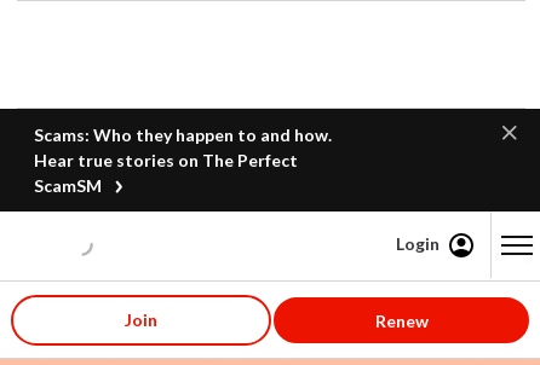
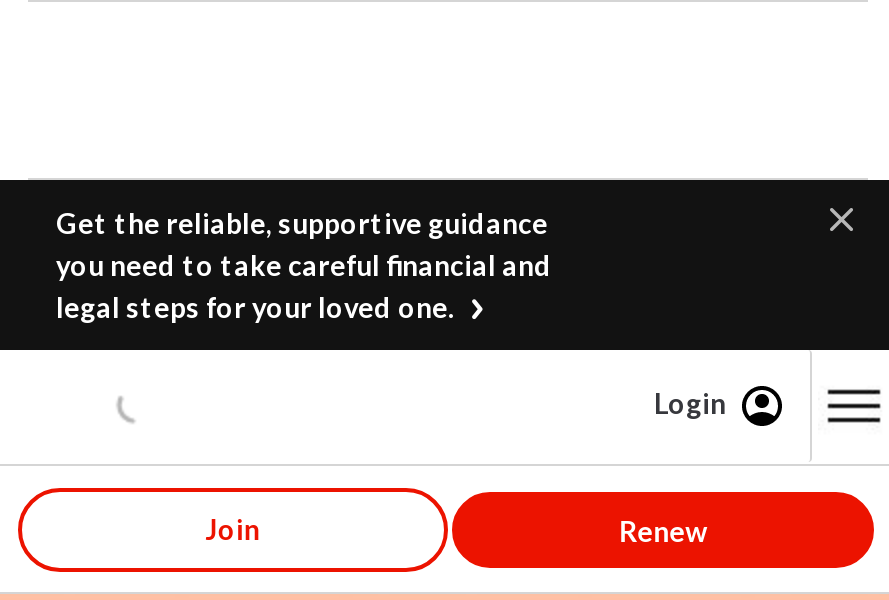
- Scams: Who they happen to and how.
- Hear true stories on The Perfect
- ScamSM
+ Get the reliable, supportive guidance
+ you need to take careful financial and
+ legal steps for your loved one.
